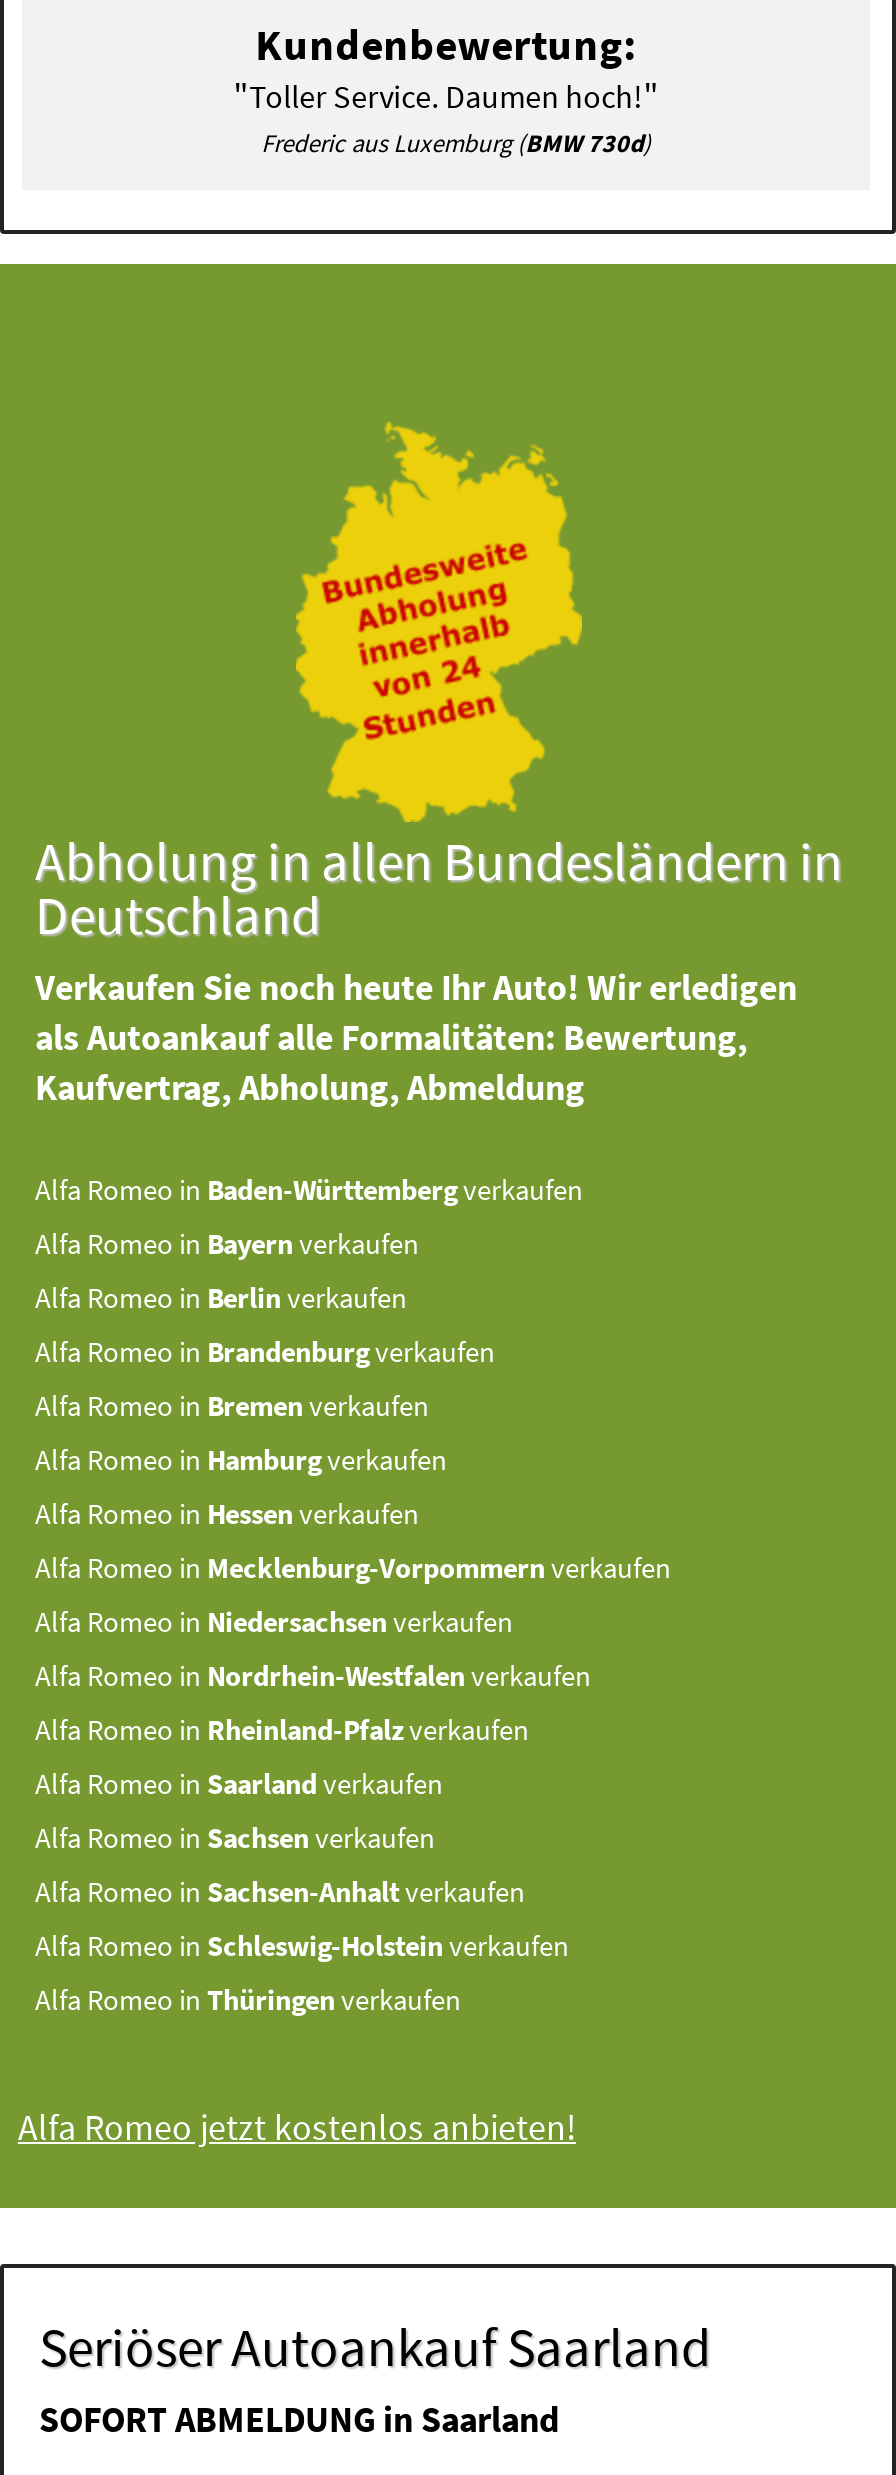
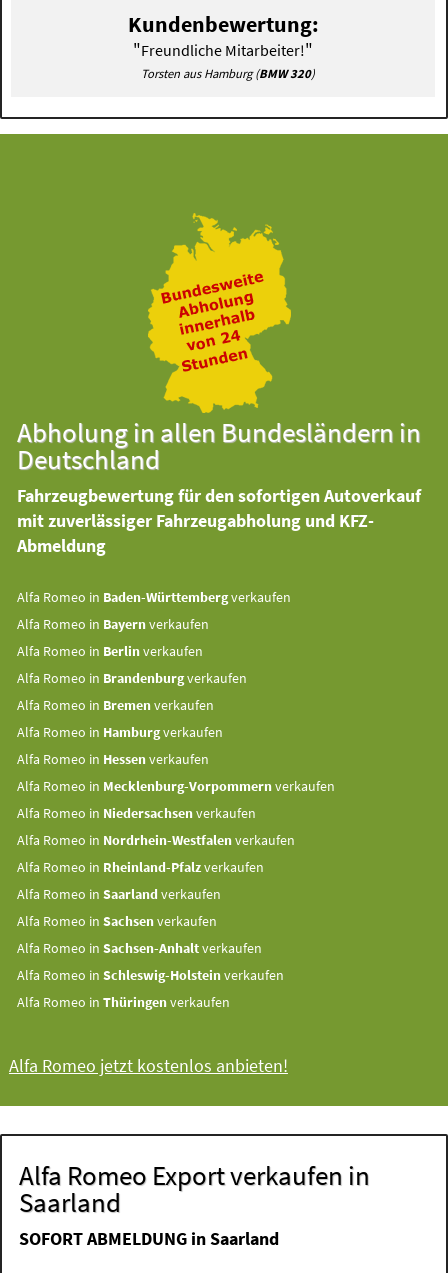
- "Toller Service. Daumen hoch!"
- Frederic aus Luxemburg (BMW 730d)
+ "Freundliche Mitarbeiter!"
+ Torsten aus Hamburg (BMW 320)

- Verkaufen Sie noch heute Ihr Auto! Wir erledigen
- als Autoankauf alle Formalitäten: Bewertung,
- Kaufvertrag, Abholung, Abmeldung
+ Fahrzeugbewertung für den sofortigen Autoverkauf
+ mit zuverlässiger Fahrzeugabholung und KFZ-
+ Abmeldung

- Seriöser Autoankauf Saarland
+ Alfa Romeo Export verkaufen in
+ Saarland
